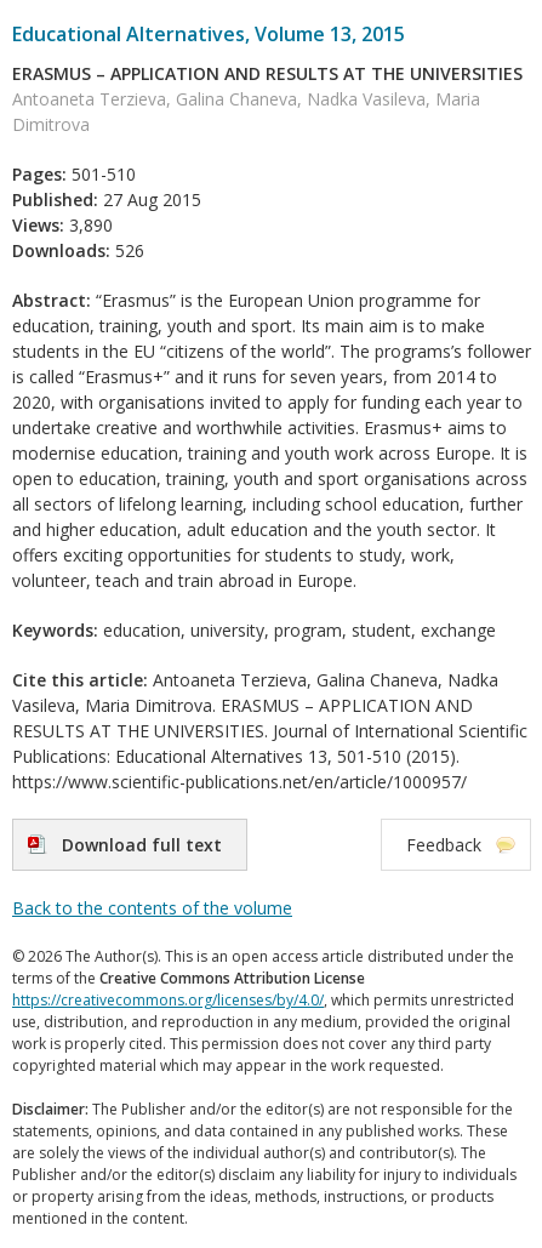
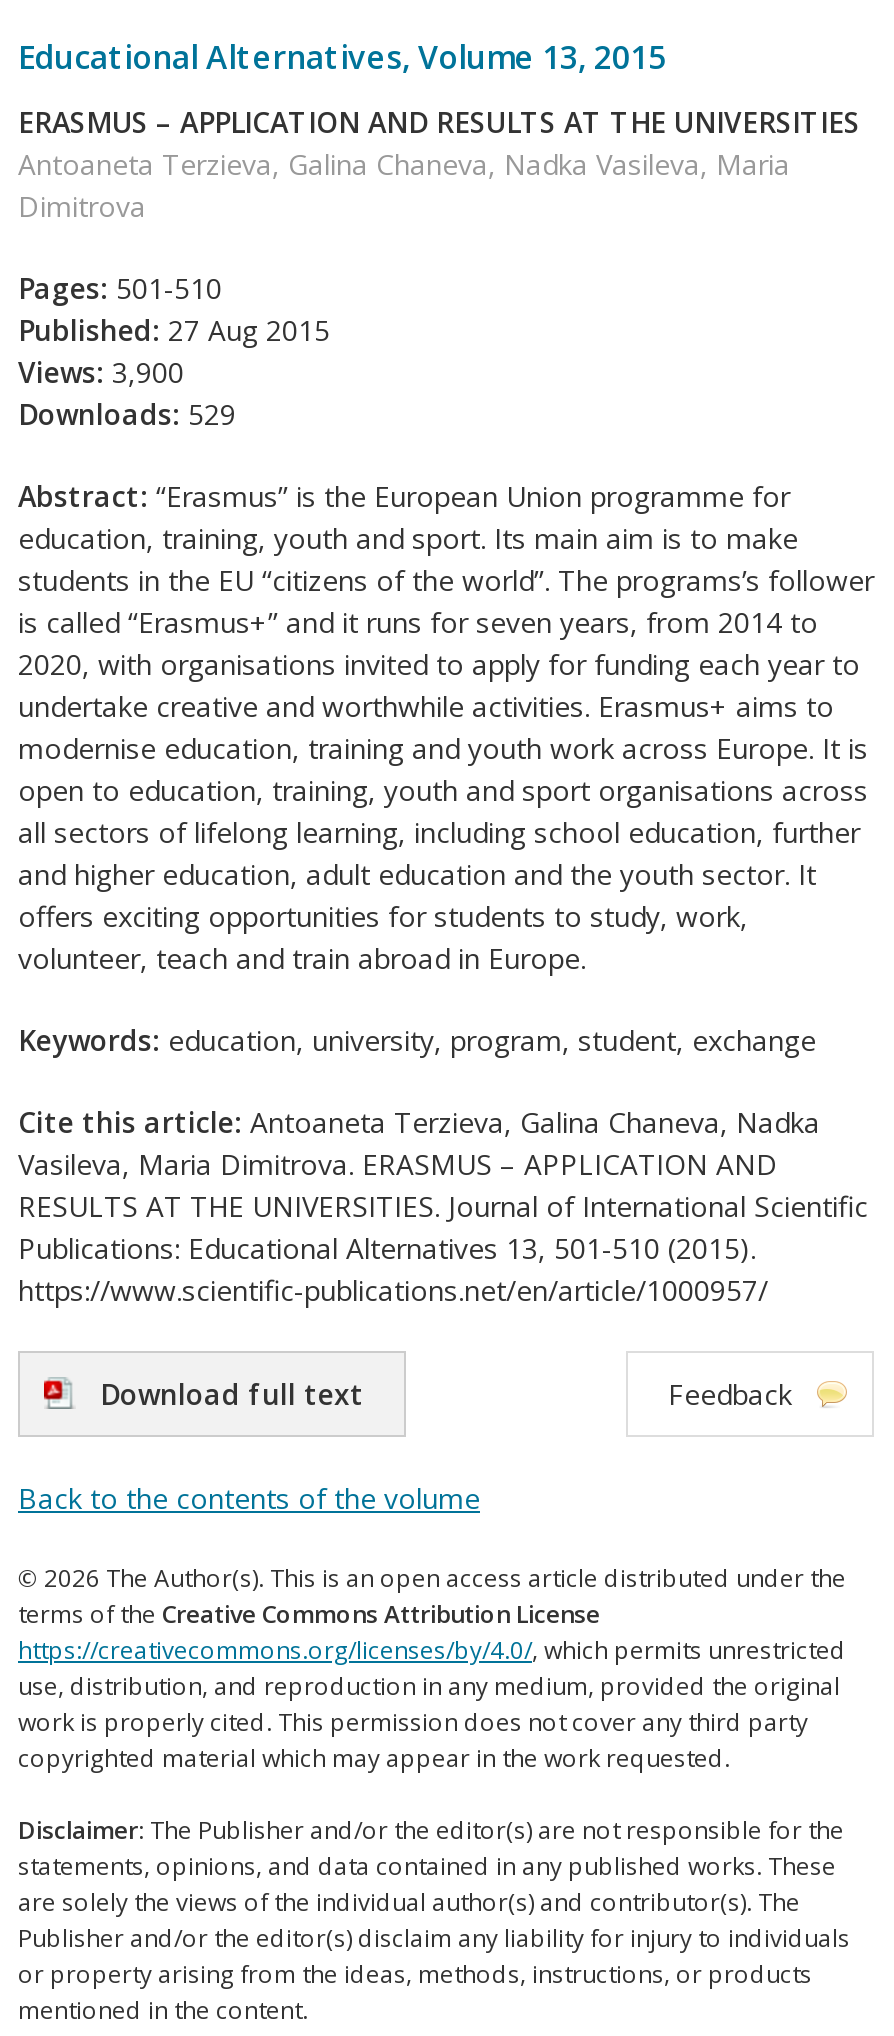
- Views: 3,890
+ Views: 3,900

- Downloads: 526
+ Downloads: 529
